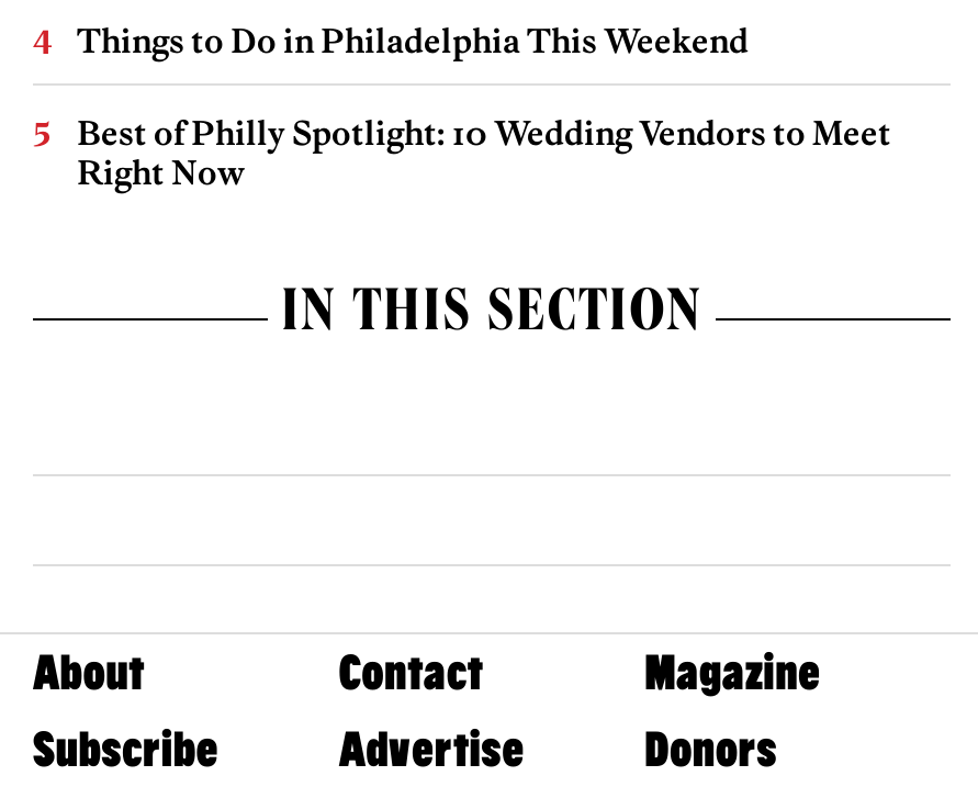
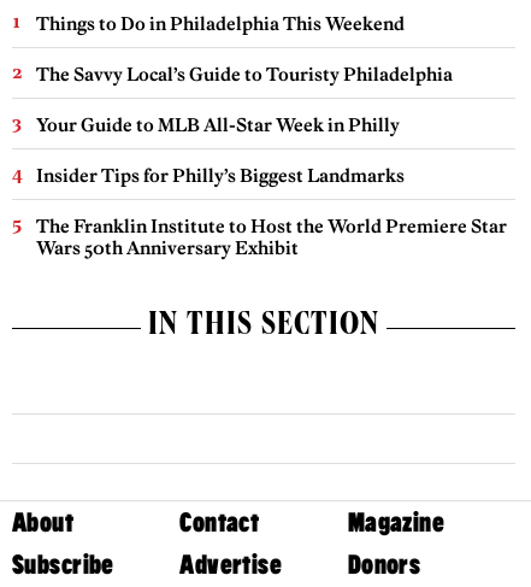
- Best of Philly Spotlight: 10 Wedding Vendors to Meet
- Right Now
+ The Savvy Local’s Guide to Touristy Philadelphia
+ Your Guide to MLB All-Star Week in Philly
+ Insider Tips for Philly’s Biggest Landmarks
+ The Franklin Institute to Host the World Premiere Star
+ Wars 50th Anniversary Exhibit
